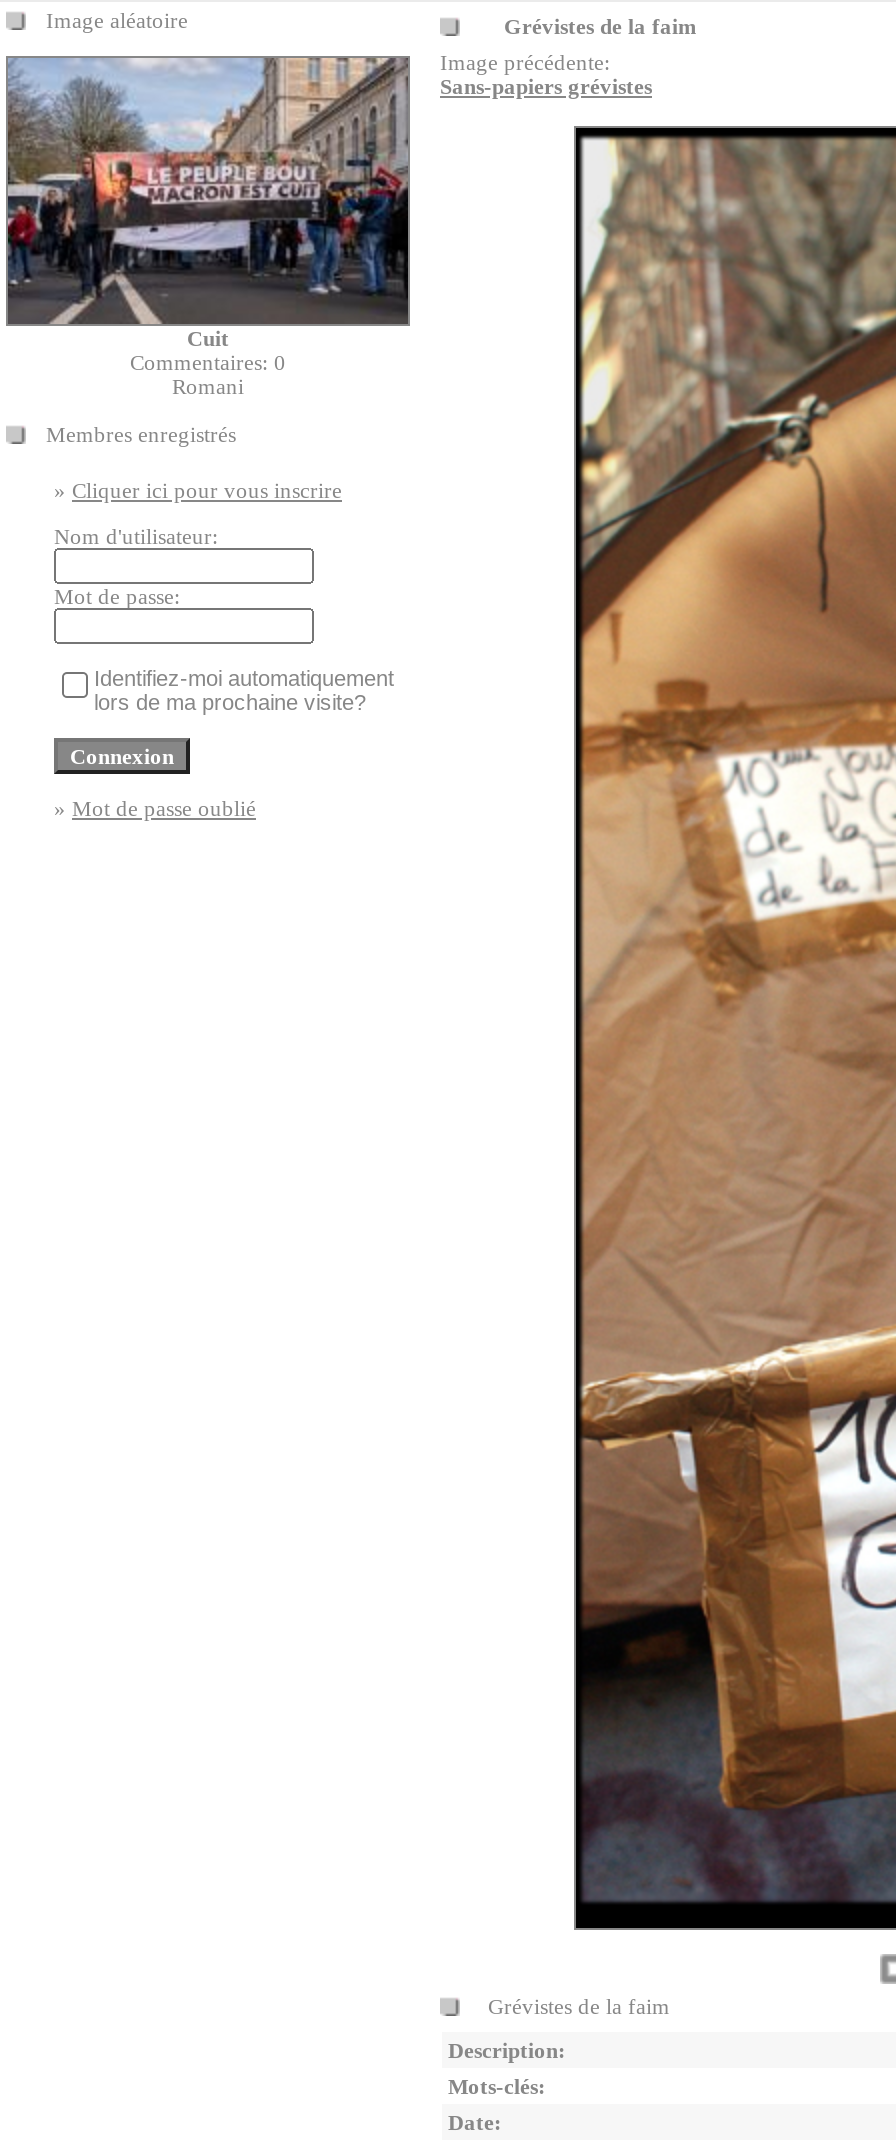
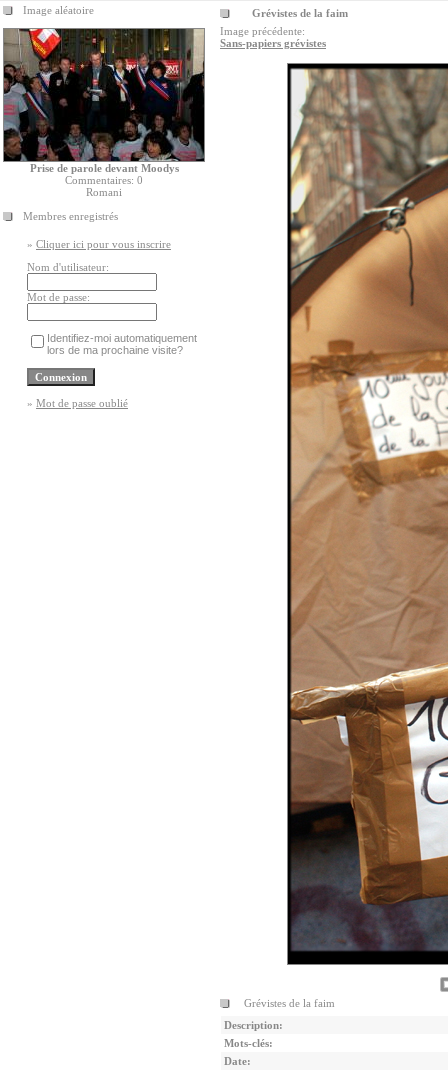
- [image]
- Cuit
+ [image]
+ Prise de parole devant Moodys
